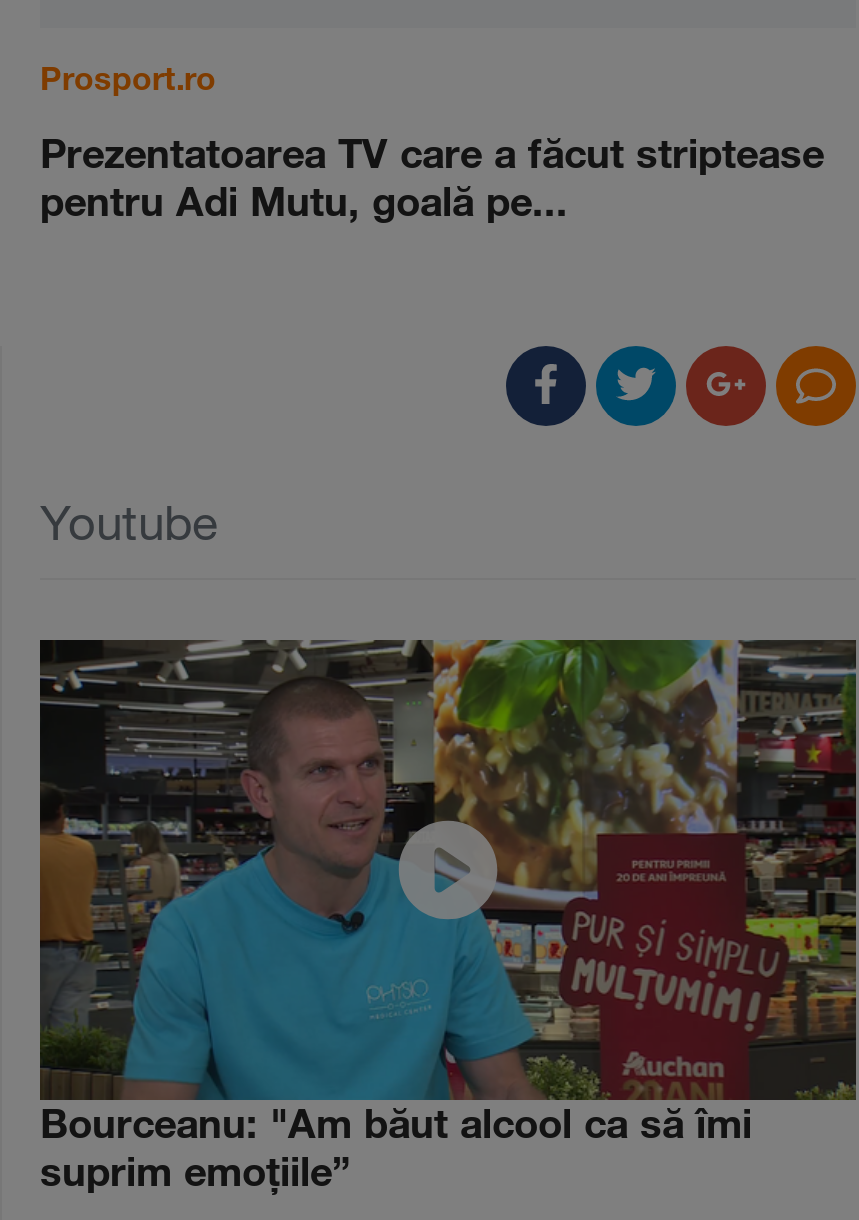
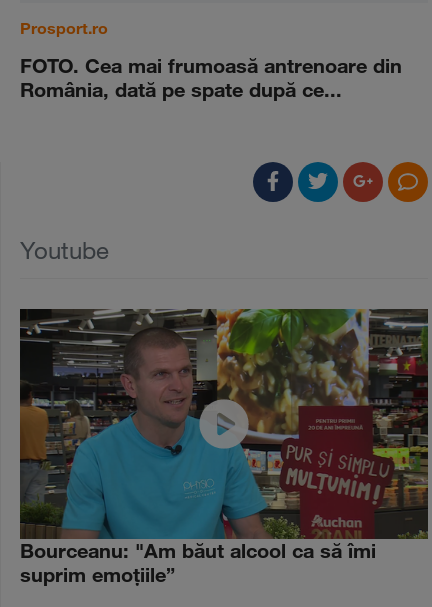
- Prezentatoarea TV care a făcut striptease
- pentru Adi Mutu, goală pe...
+ FOTO. Cea mai frumoasă antrenoare din
+ România, dată pe spate după ce...
